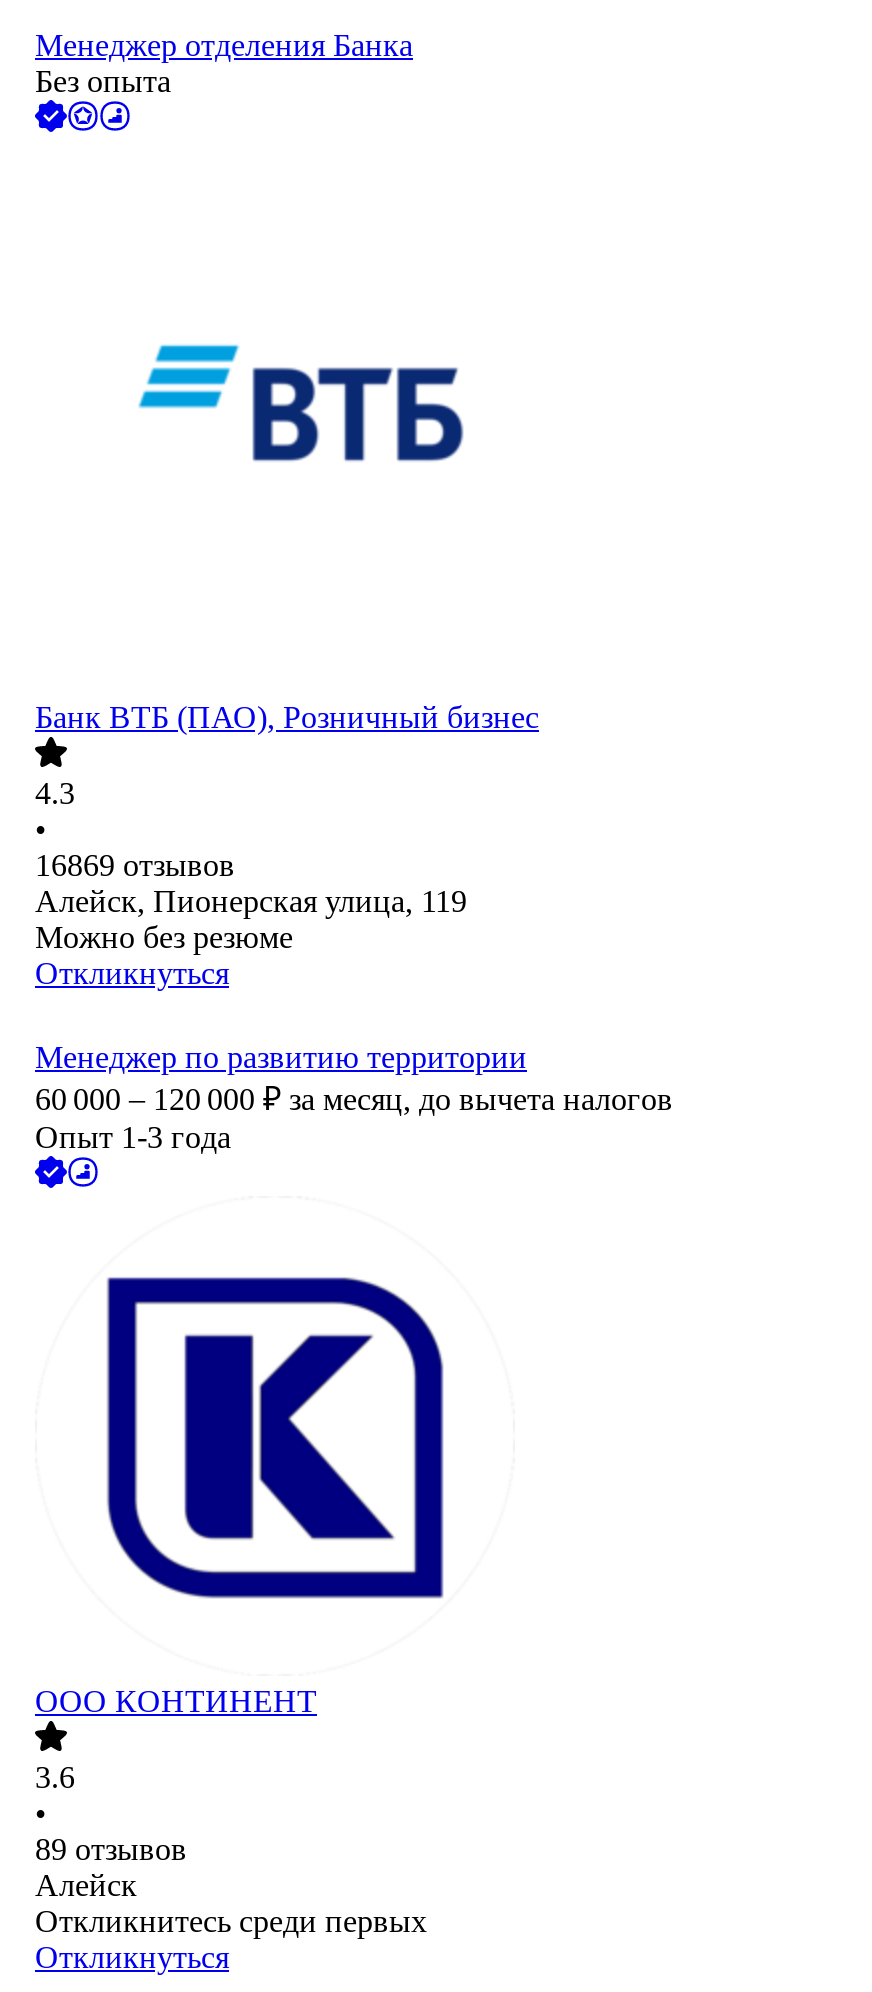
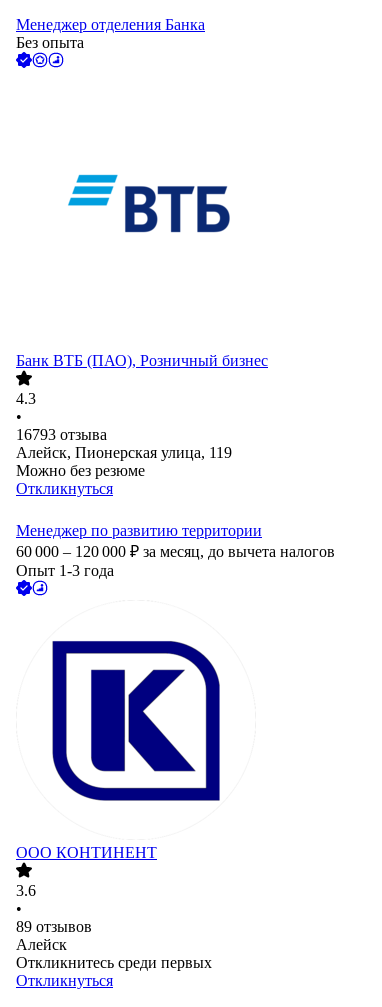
- 16869 отзывов
+ 16793 отзыва
